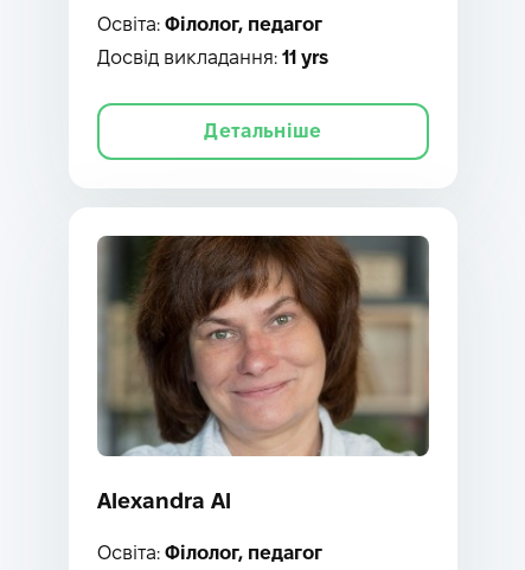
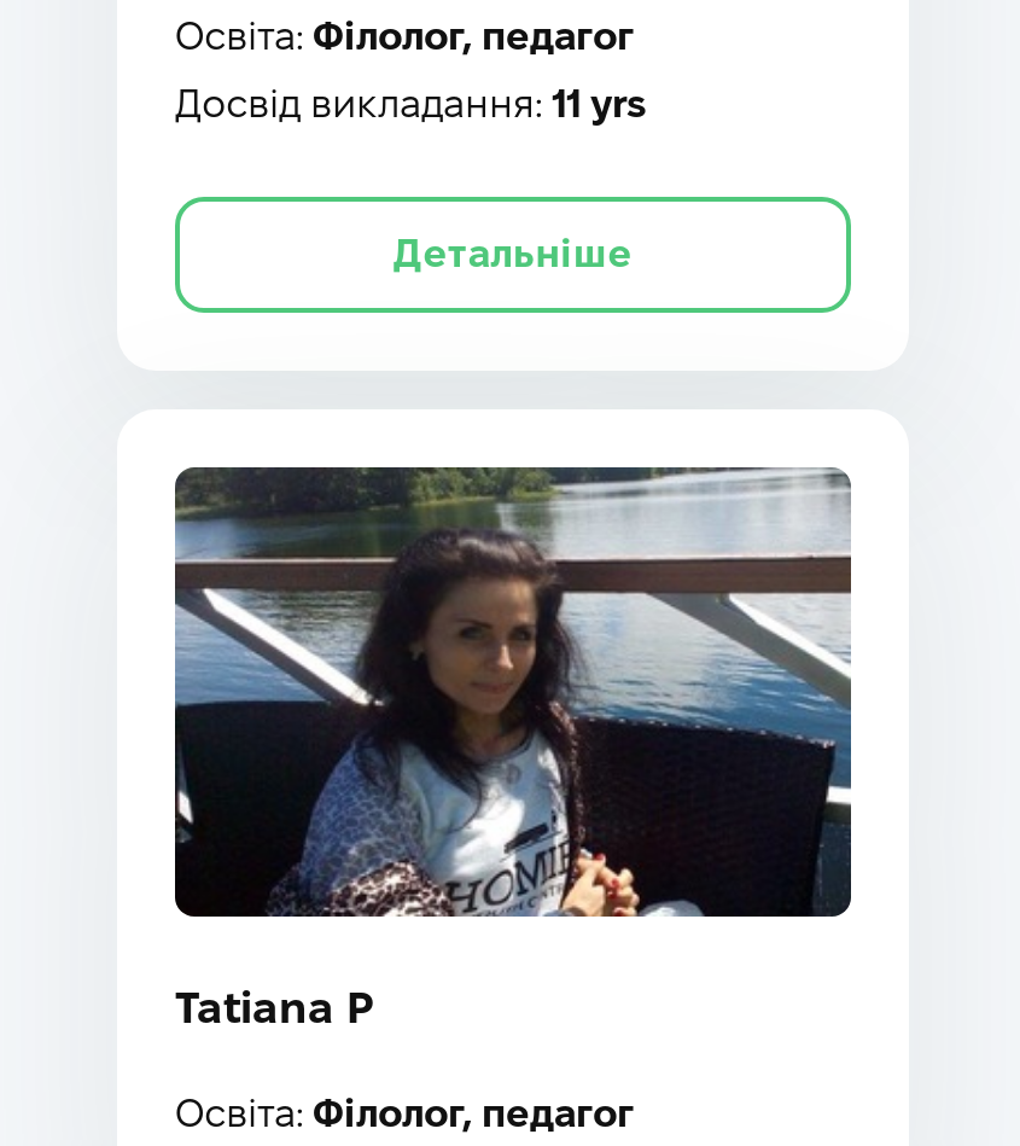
- [image]
- Alexandra Al
+ [image]
+ Tatiana P
